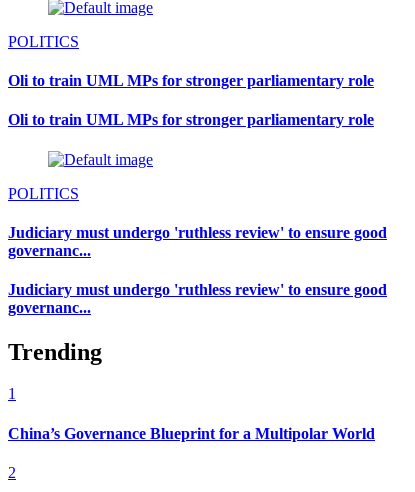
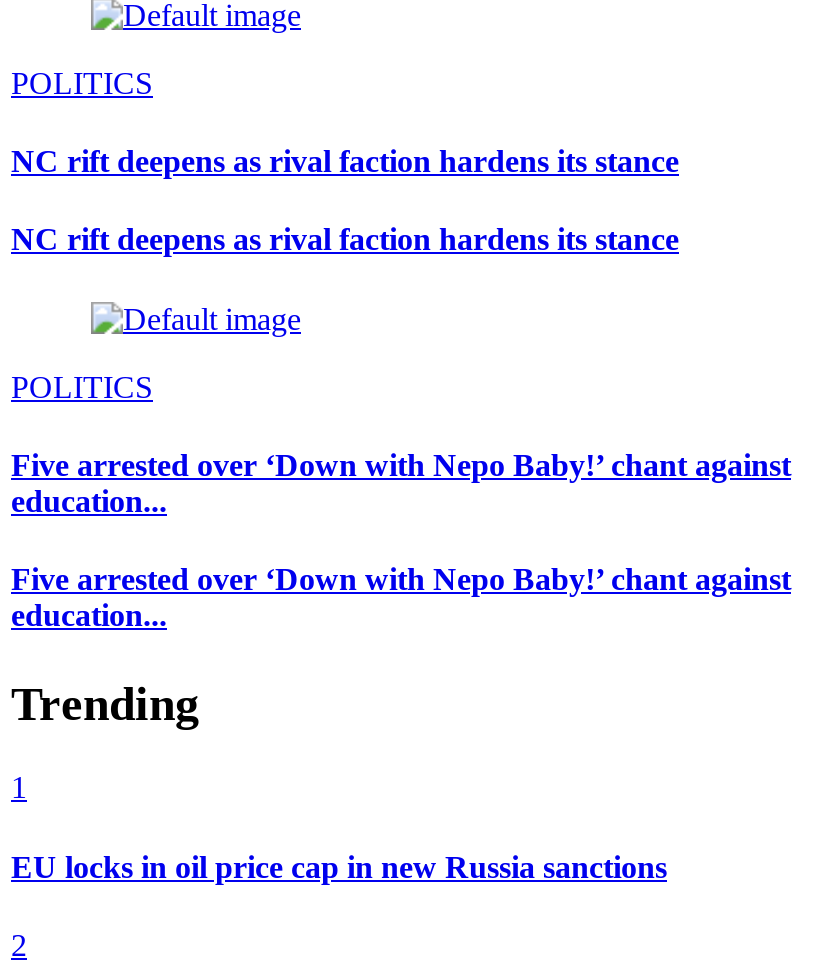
- Oli to train UML MPs for stronger parliamentary role
+ NC rift deepens as rival faction hardens its stance

- Oli to train UML MPs for stronger parliamentary role
+ NC rift deepens as rival faction hardens its stance

- Judiciary must undergo 'ruthless review' to ensure good
- governanc...
+ Five arrested over ‘Down with Nepo Baby!’ chant against
+ education...

- Judiciary must undergo 'ruthless review' to ensure good
- governanc...
+ Five arrested over ‘Down with Nepo Baby!’ chant against
+ education...

- China’s Governance Blueprint for a Multipolar World
+ EU locks in oil price cap in new Russia sanctions
